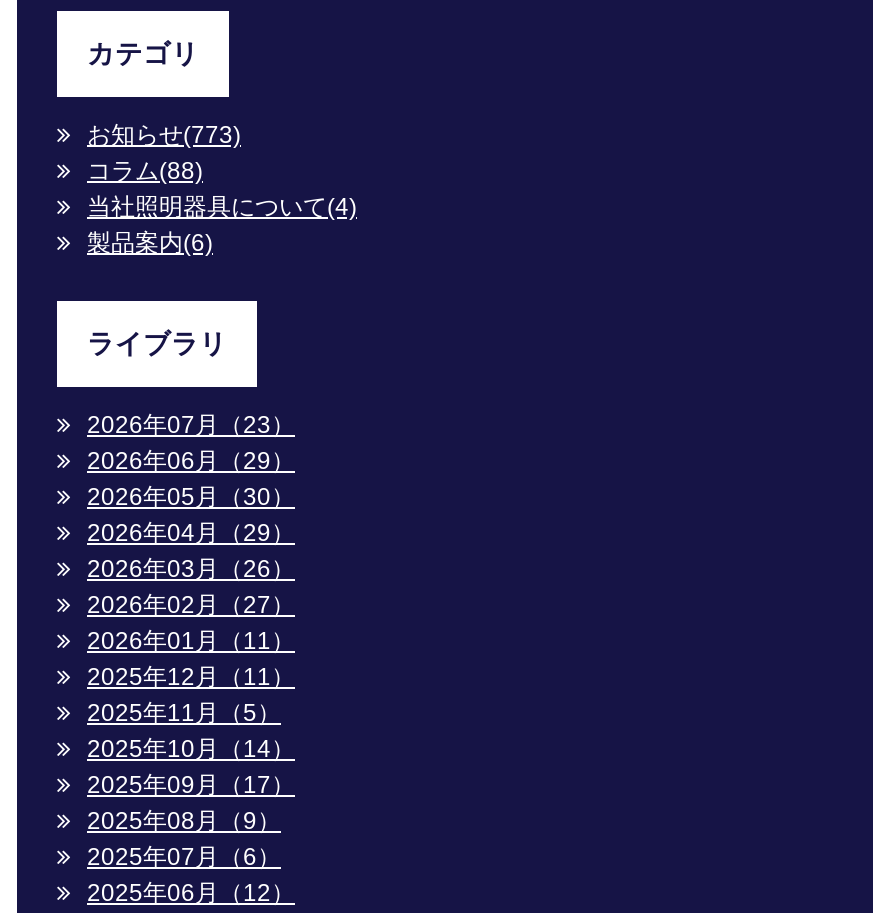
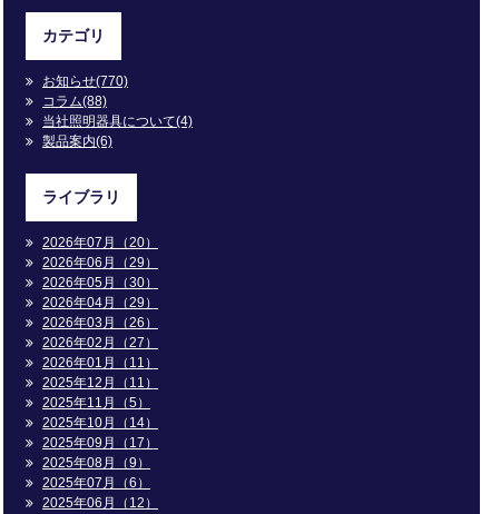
- お知らせ(773)
+ お知らせ(770)

- 2026年07月（23）
+ 2026年07月（20）
